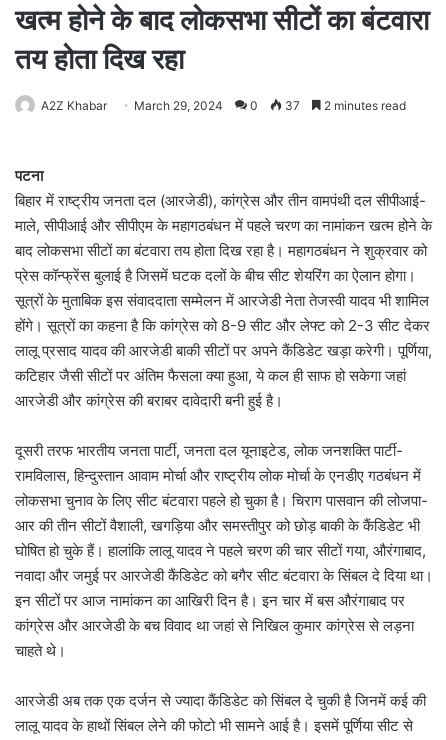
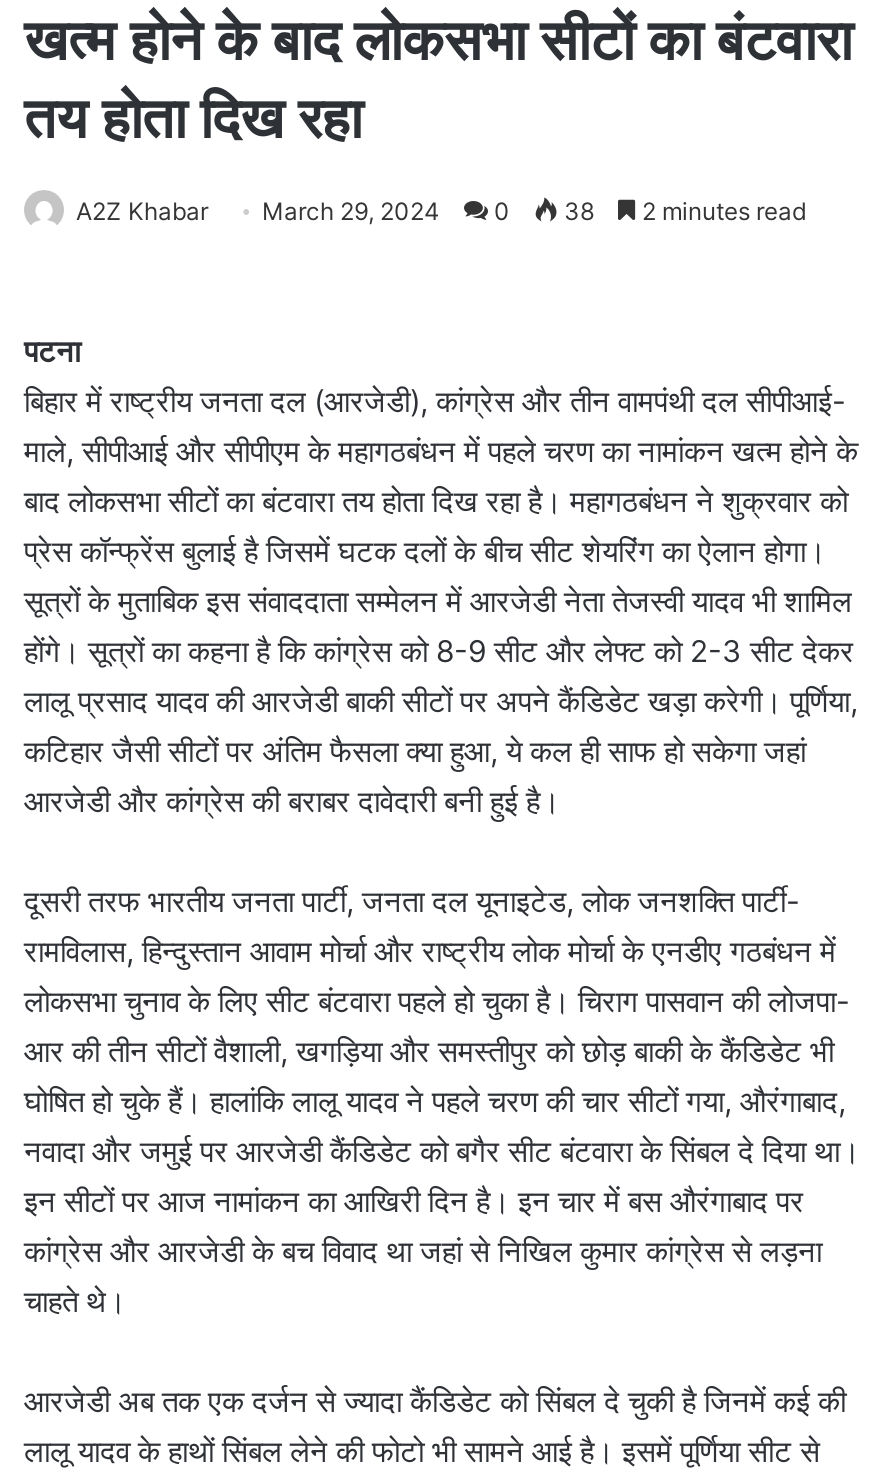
- A2Z Khabar March 29, 2024 0 37 2 minutes read
+ A2Z Khabar March 29, 2024 0 38 2 minutes read
